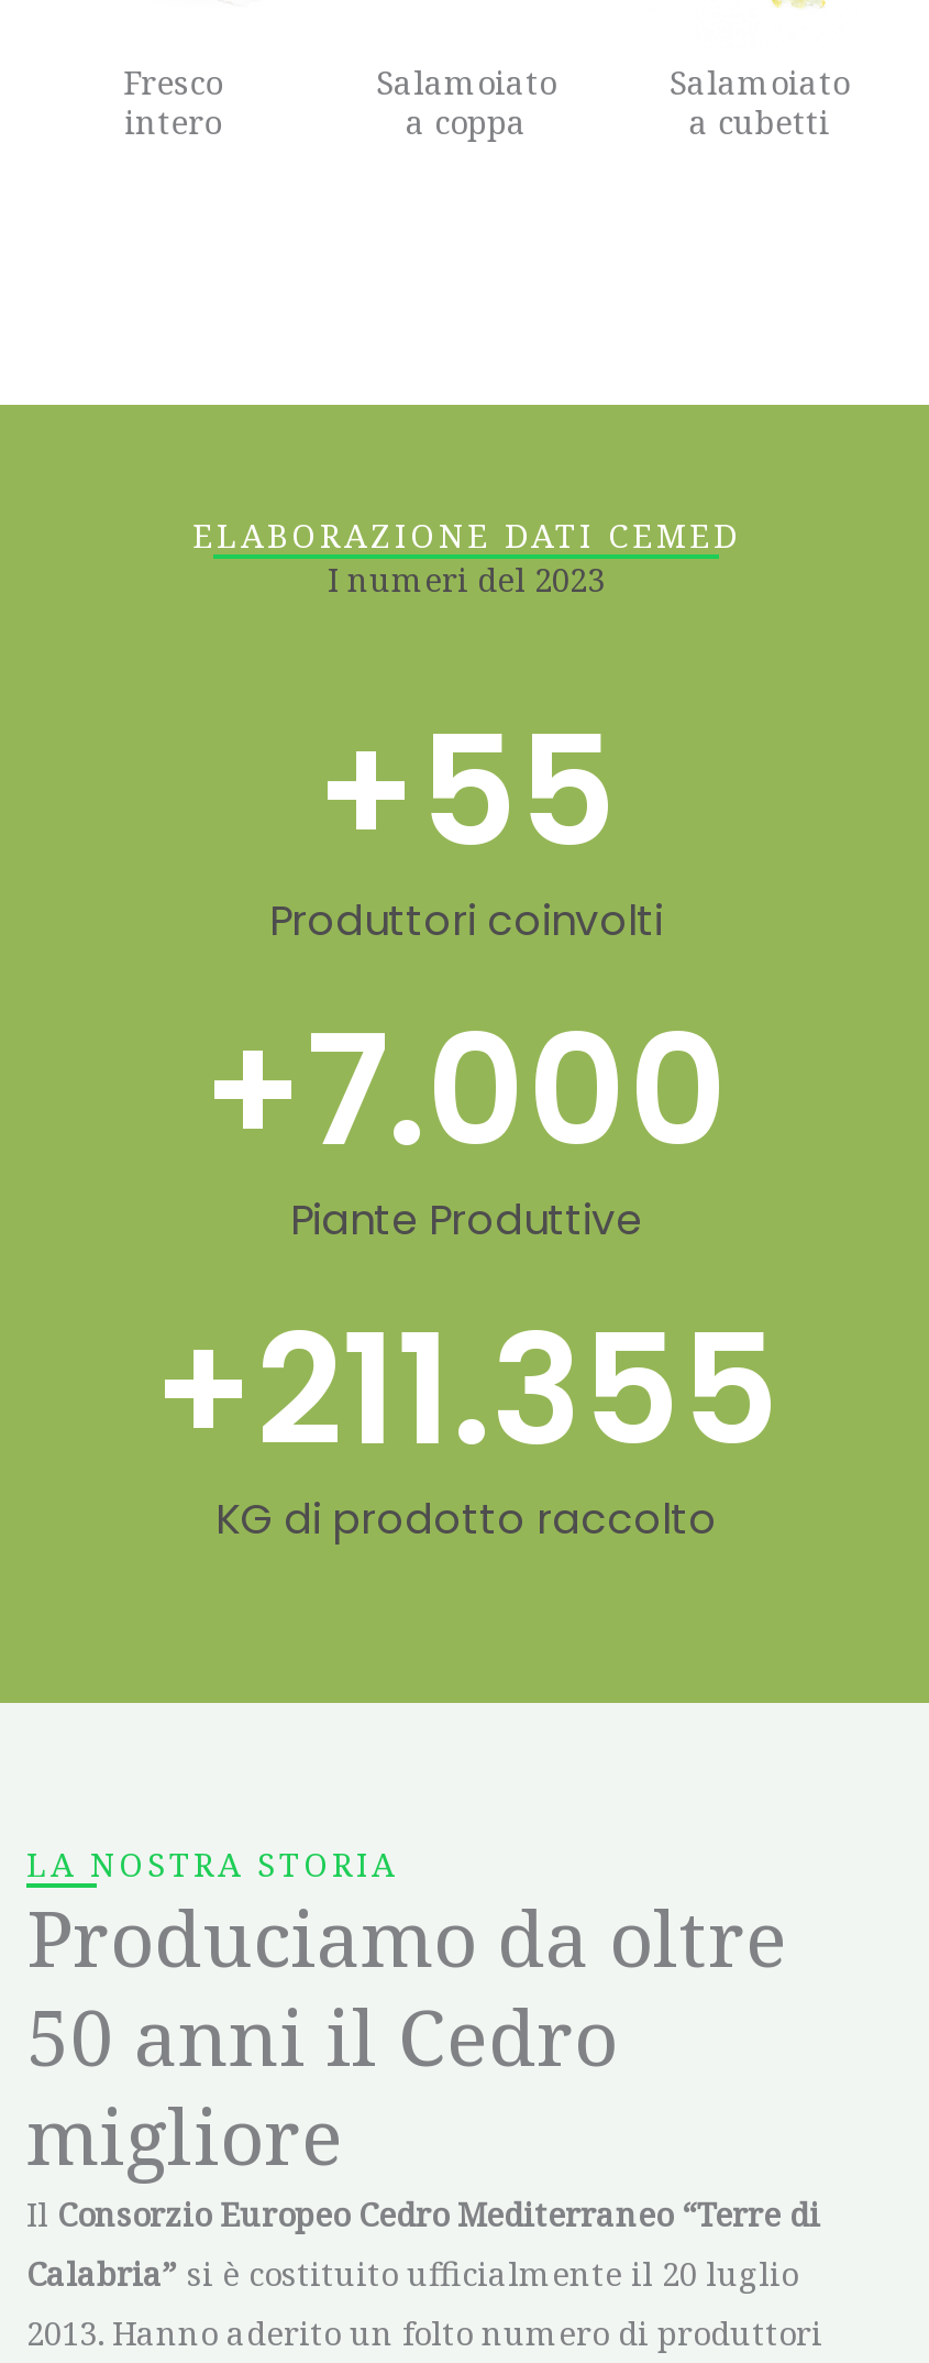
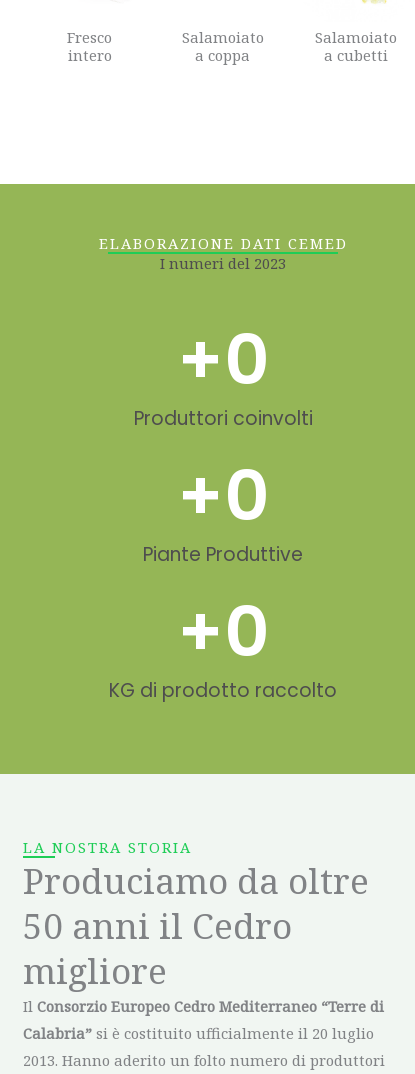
- +55
+ +0

- +7.000
+ +0

- +211.355
+ +0
